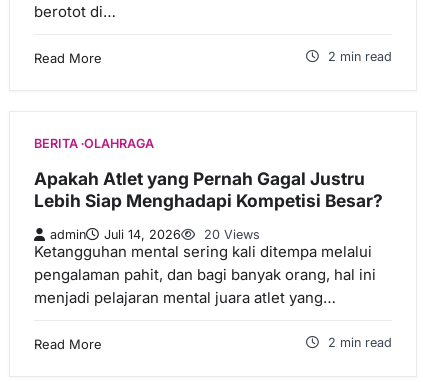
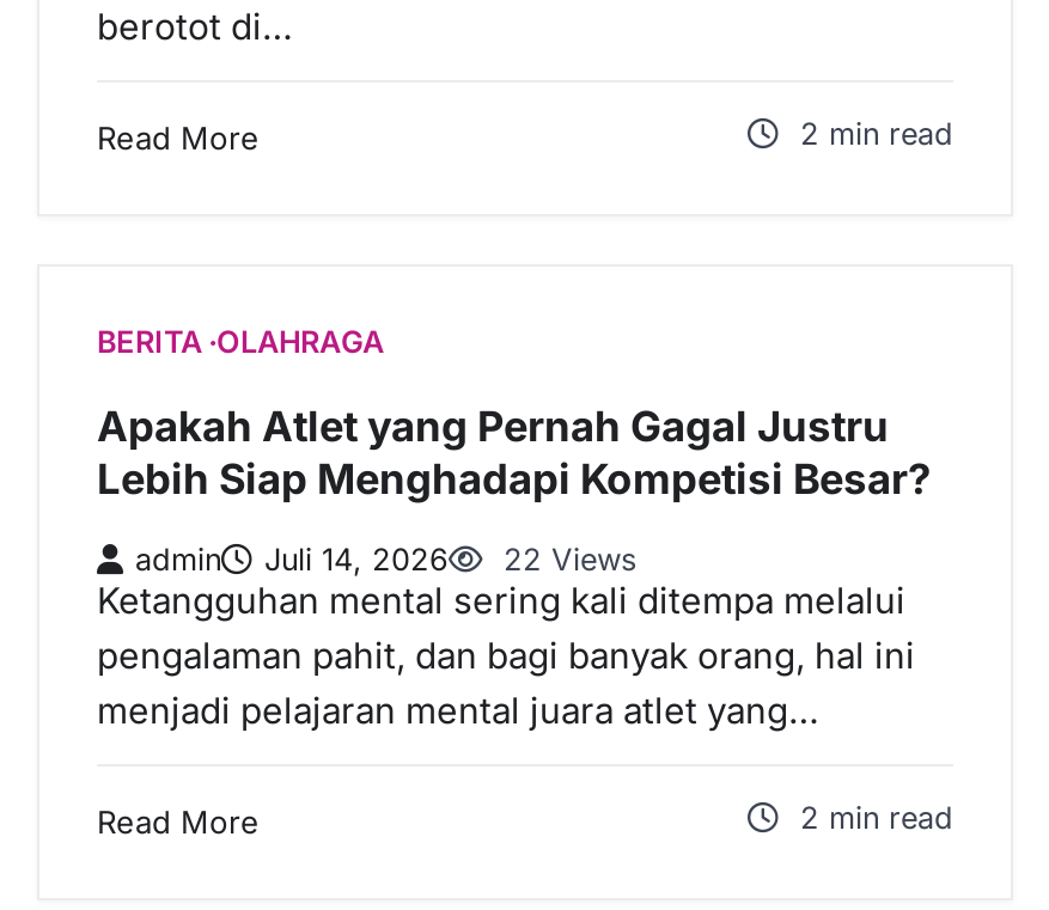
- admin Juli 14, 2026 20 Views
+ admin Juli 14, 2026 22 Views
